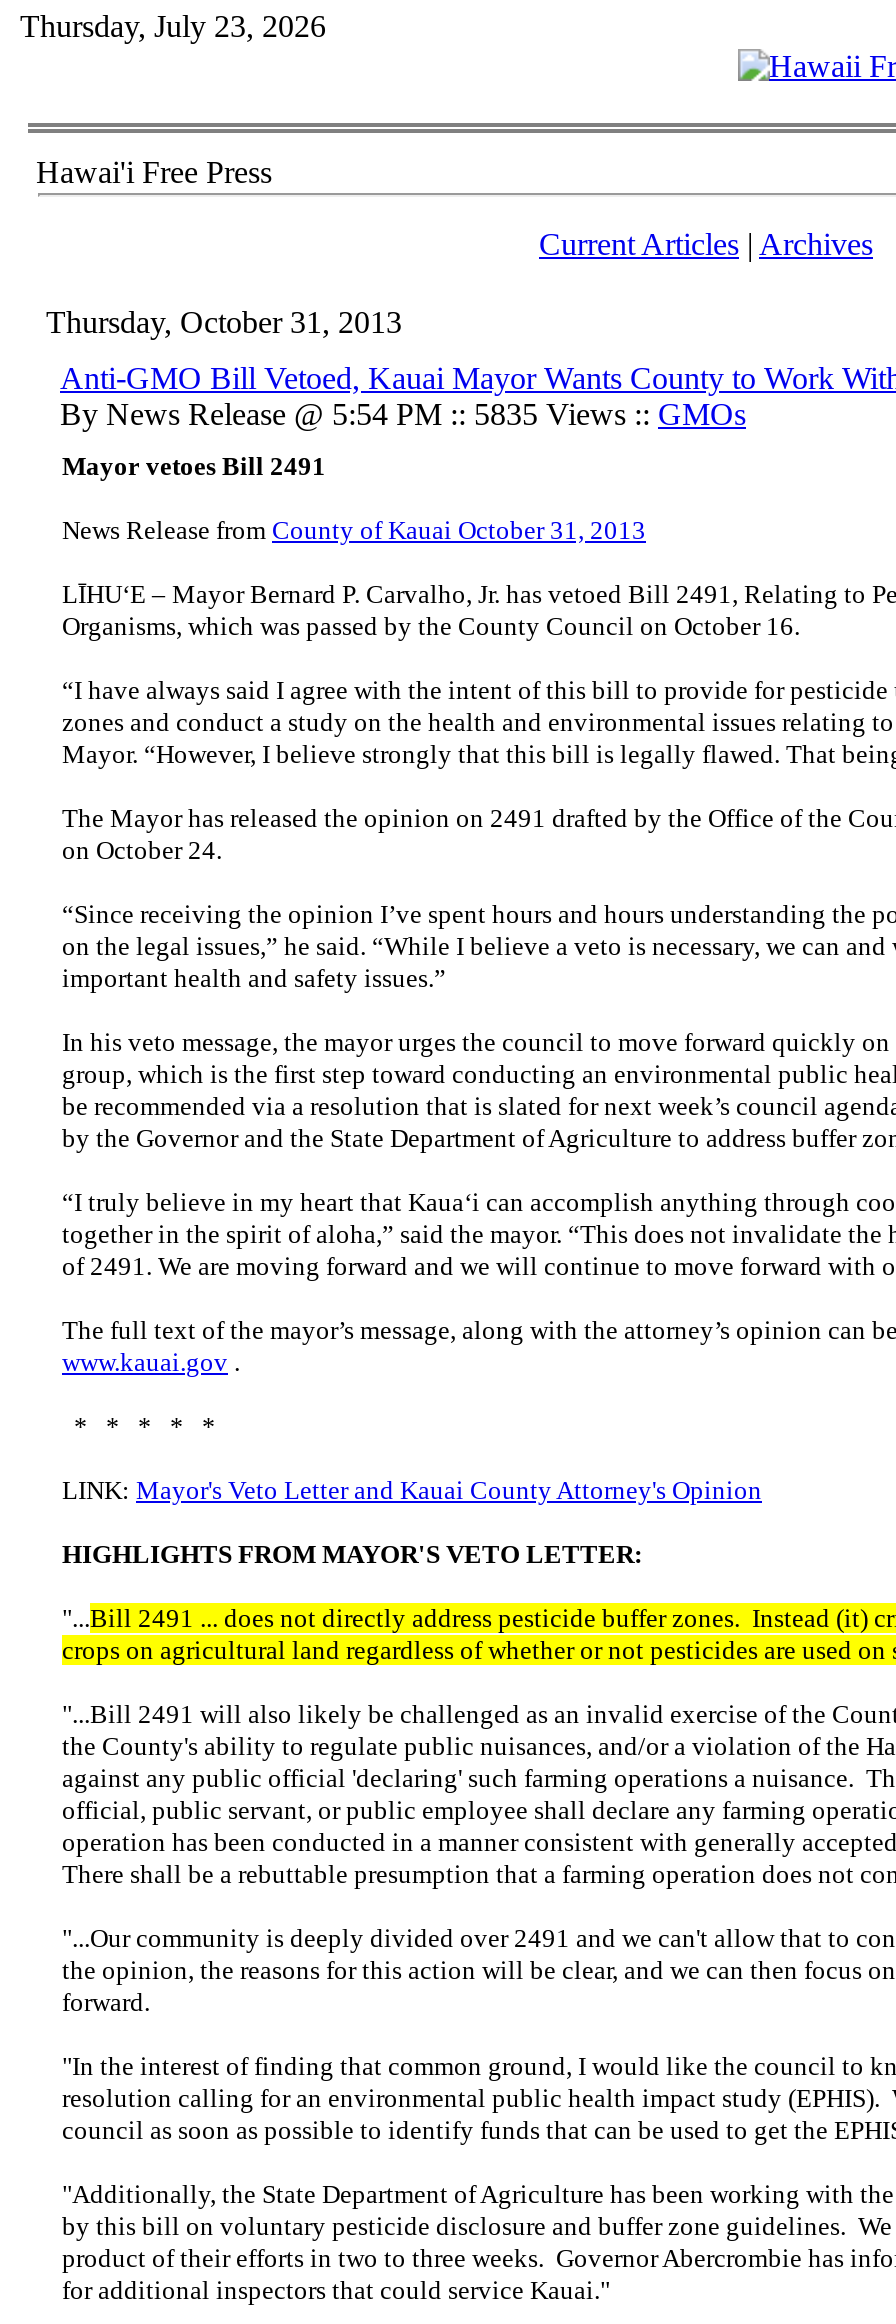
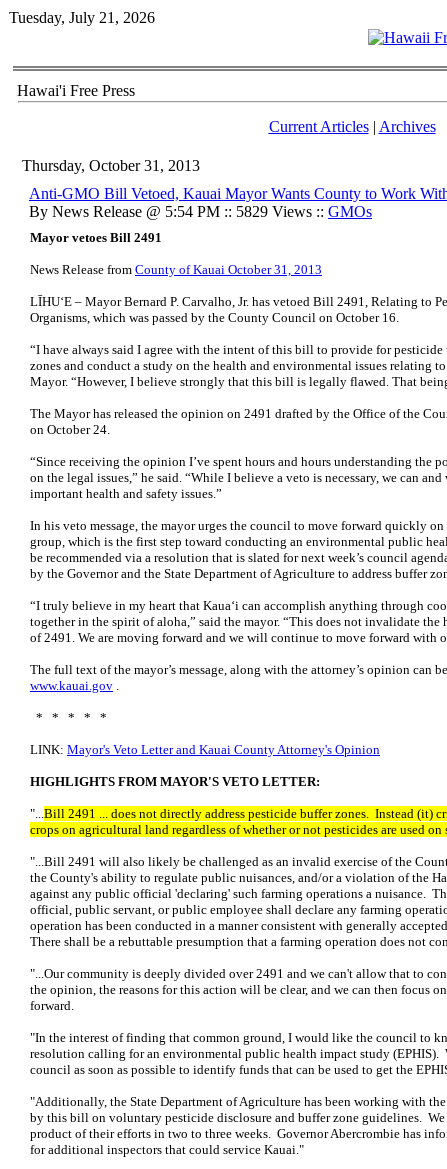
- Thursday, July 23, 2026
+ Tuesday, July 21, 2026

- By News Release @ 5:54 PM :: 5835 Views :: GMOs
+ By News Release @ 5:54 PM :: 5829 Views :: GMOs
